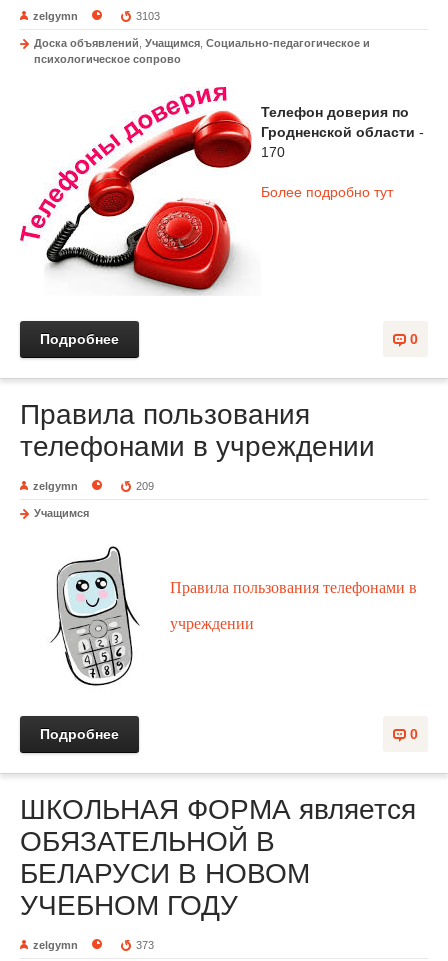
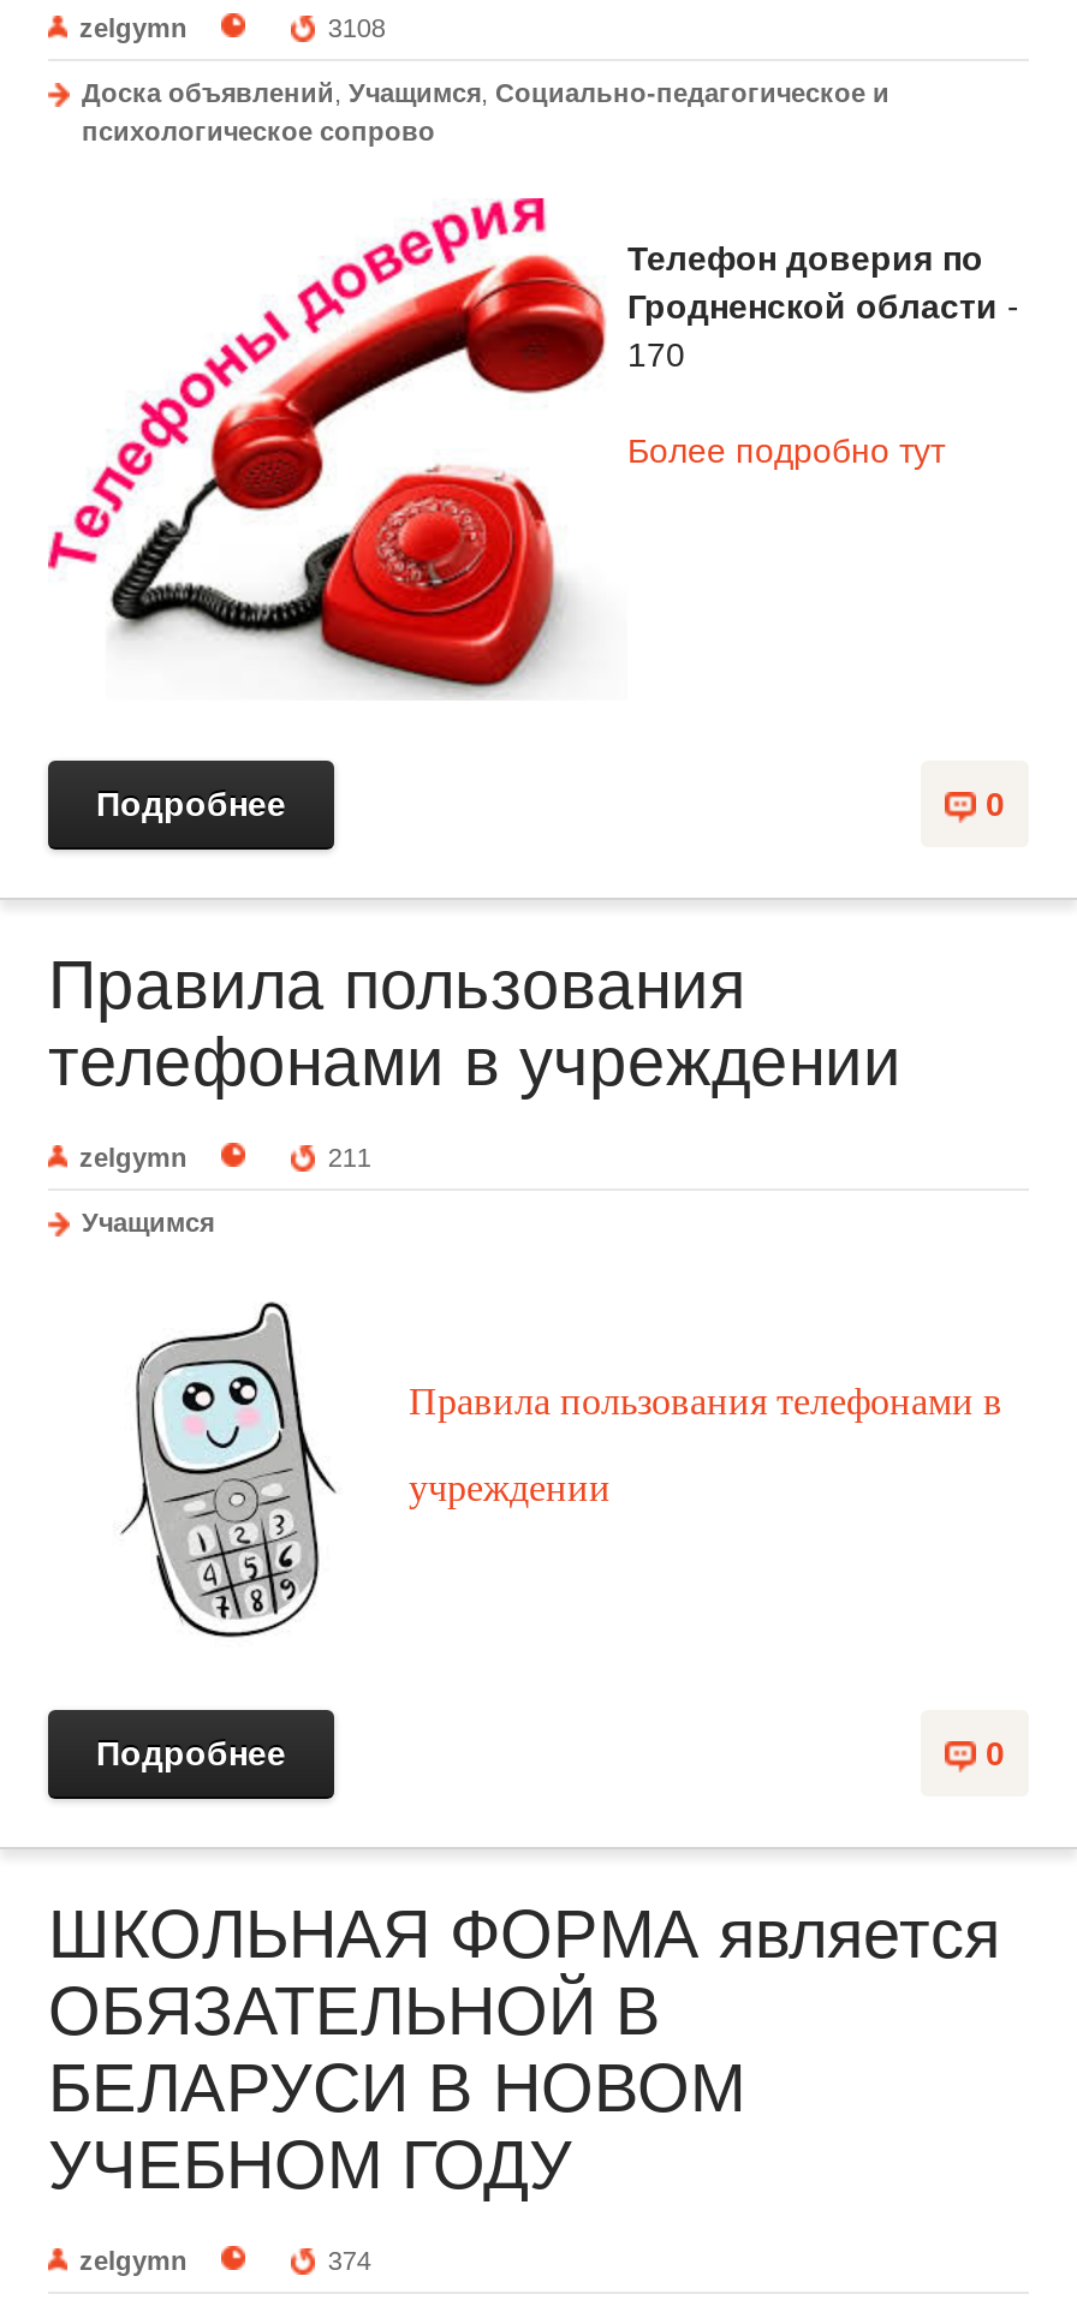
- 3103
+ 3108

- 209
+ 211

- 373
+ 374
